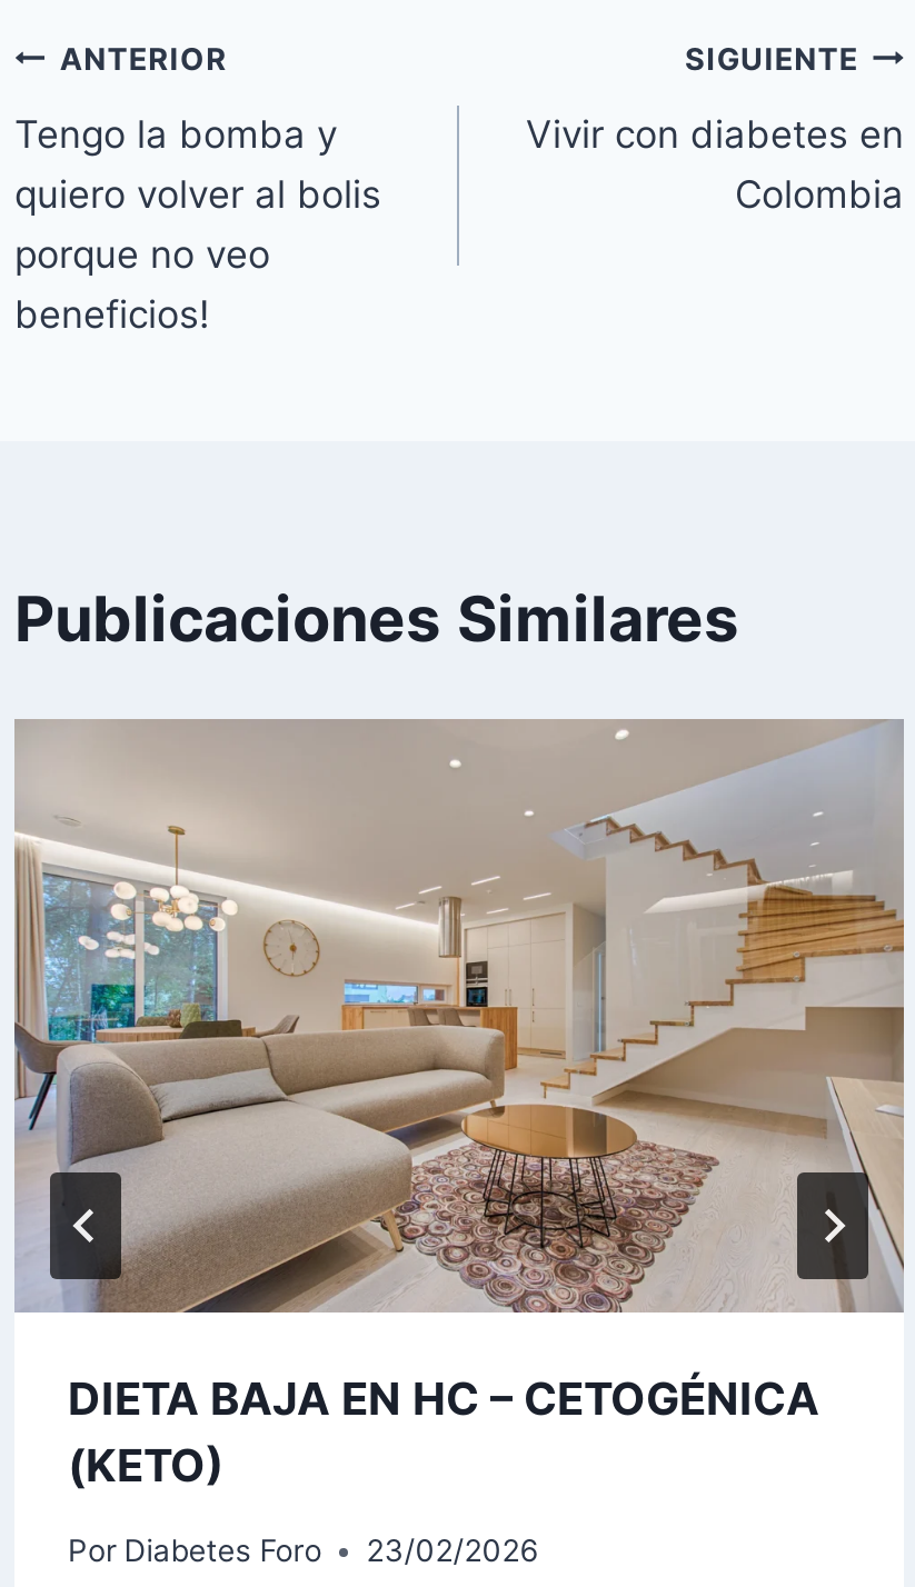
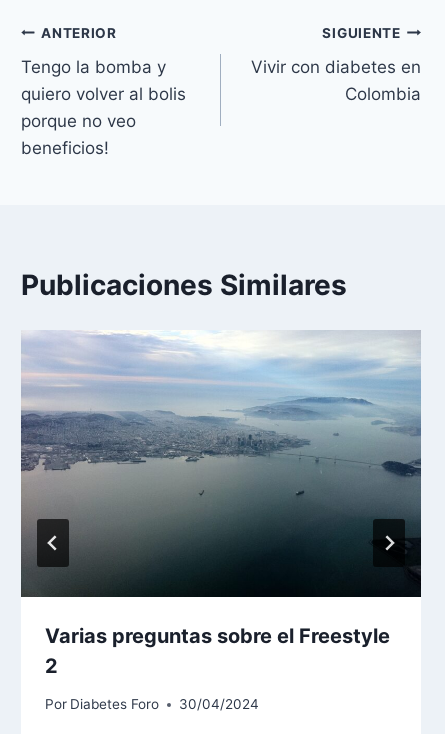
- [image]
- DIETA BAJA EN HC – CETOGÉNICA
- (KETO)
+ [image]
+ Varias preguntas sobre el Freestyle
+ 2

- Por Diabetes Foro 23/02/2026
+ Por Diabetes Foro 30/04/2024
